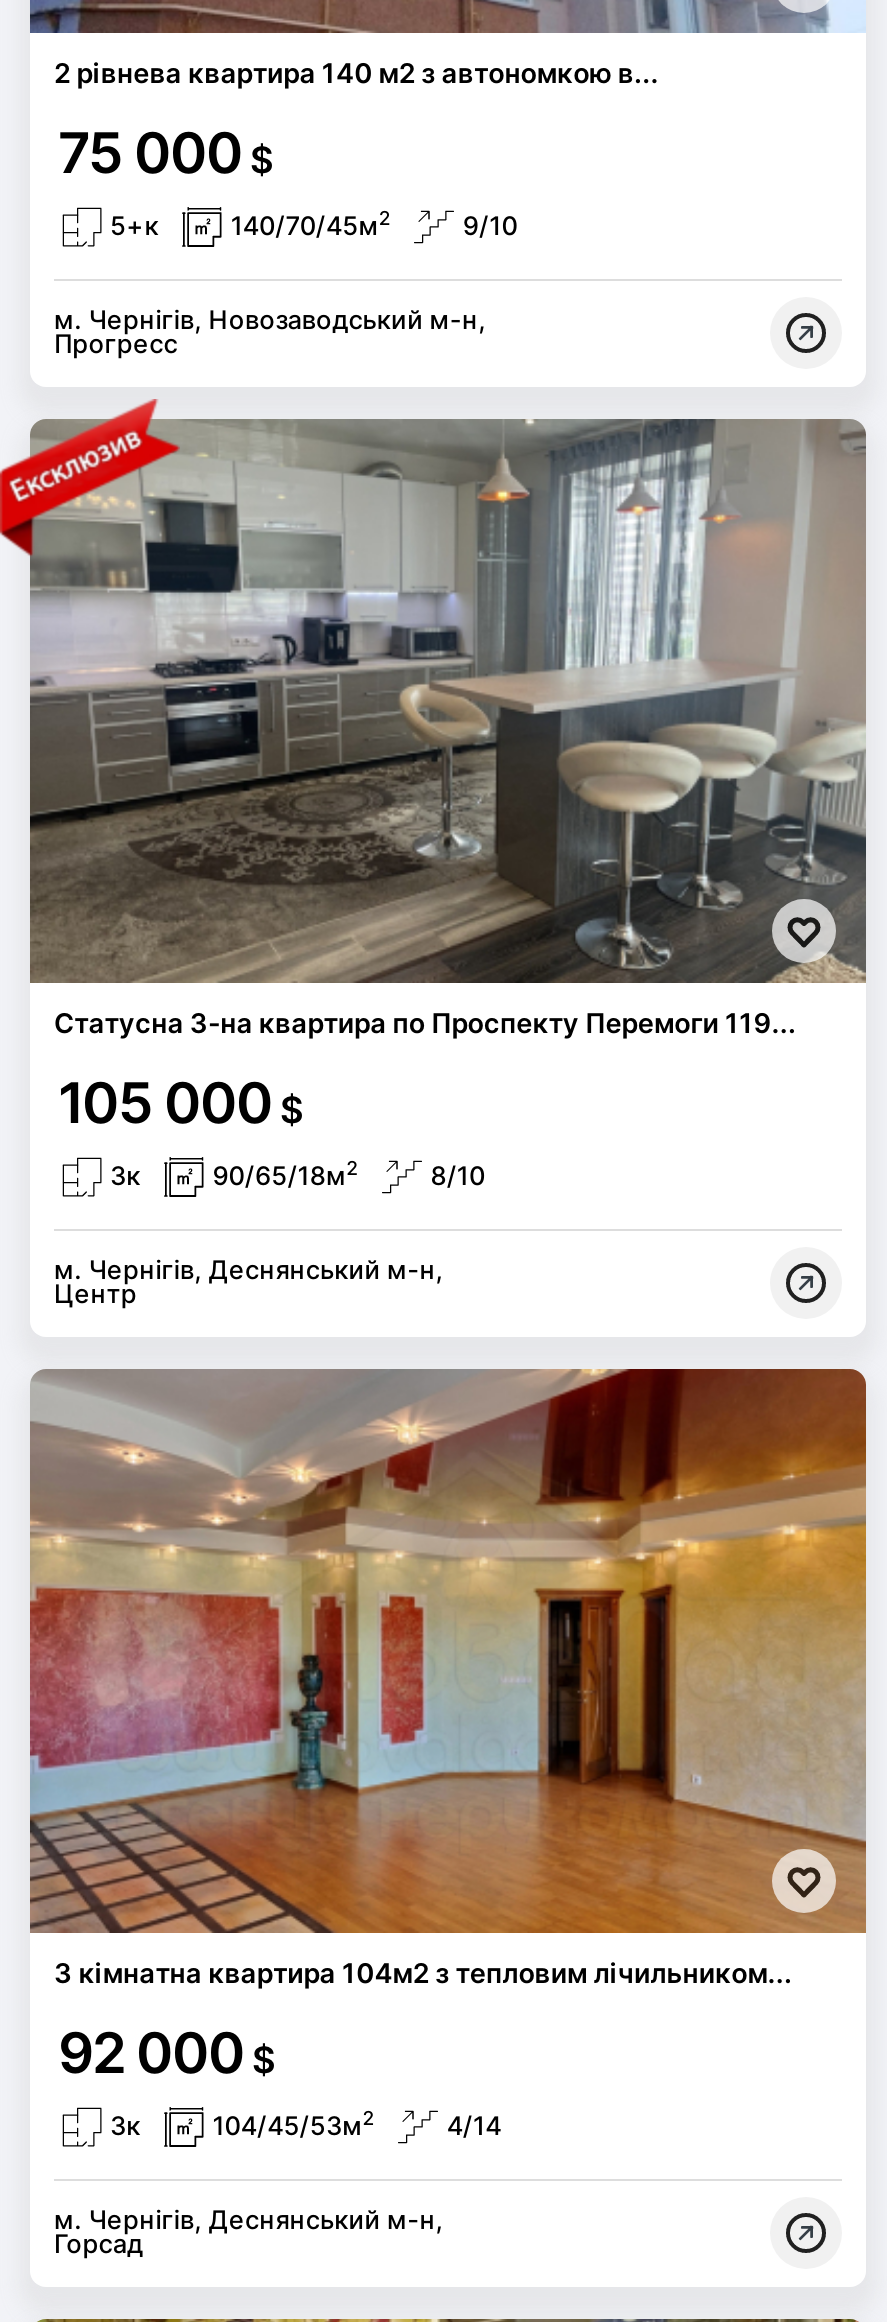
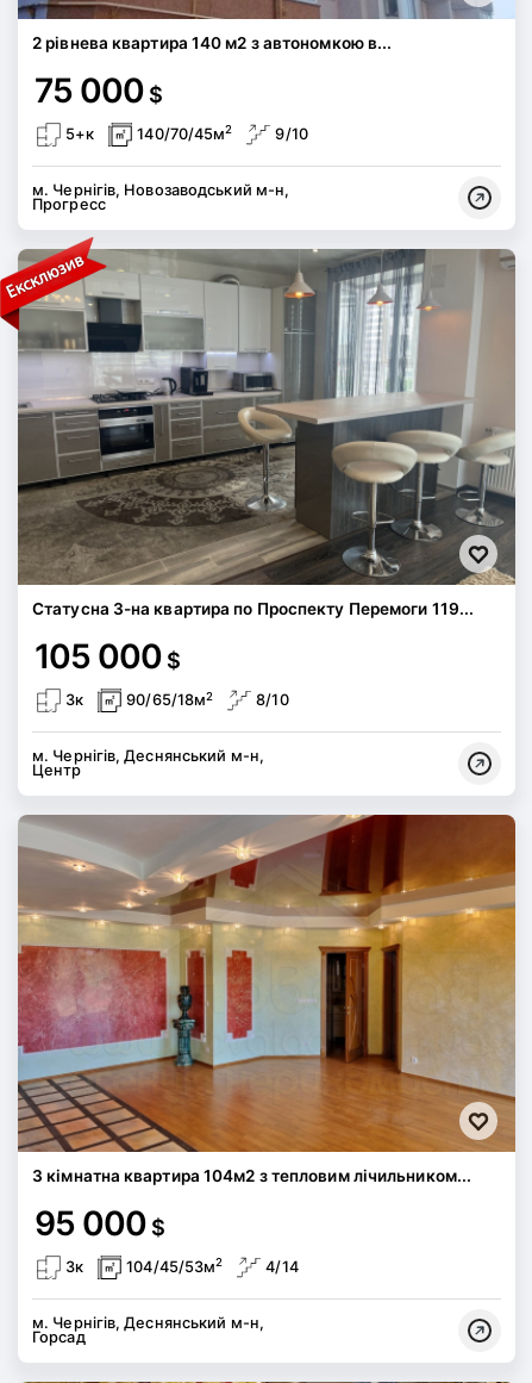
- 92 000 $
+ 95 000 $
